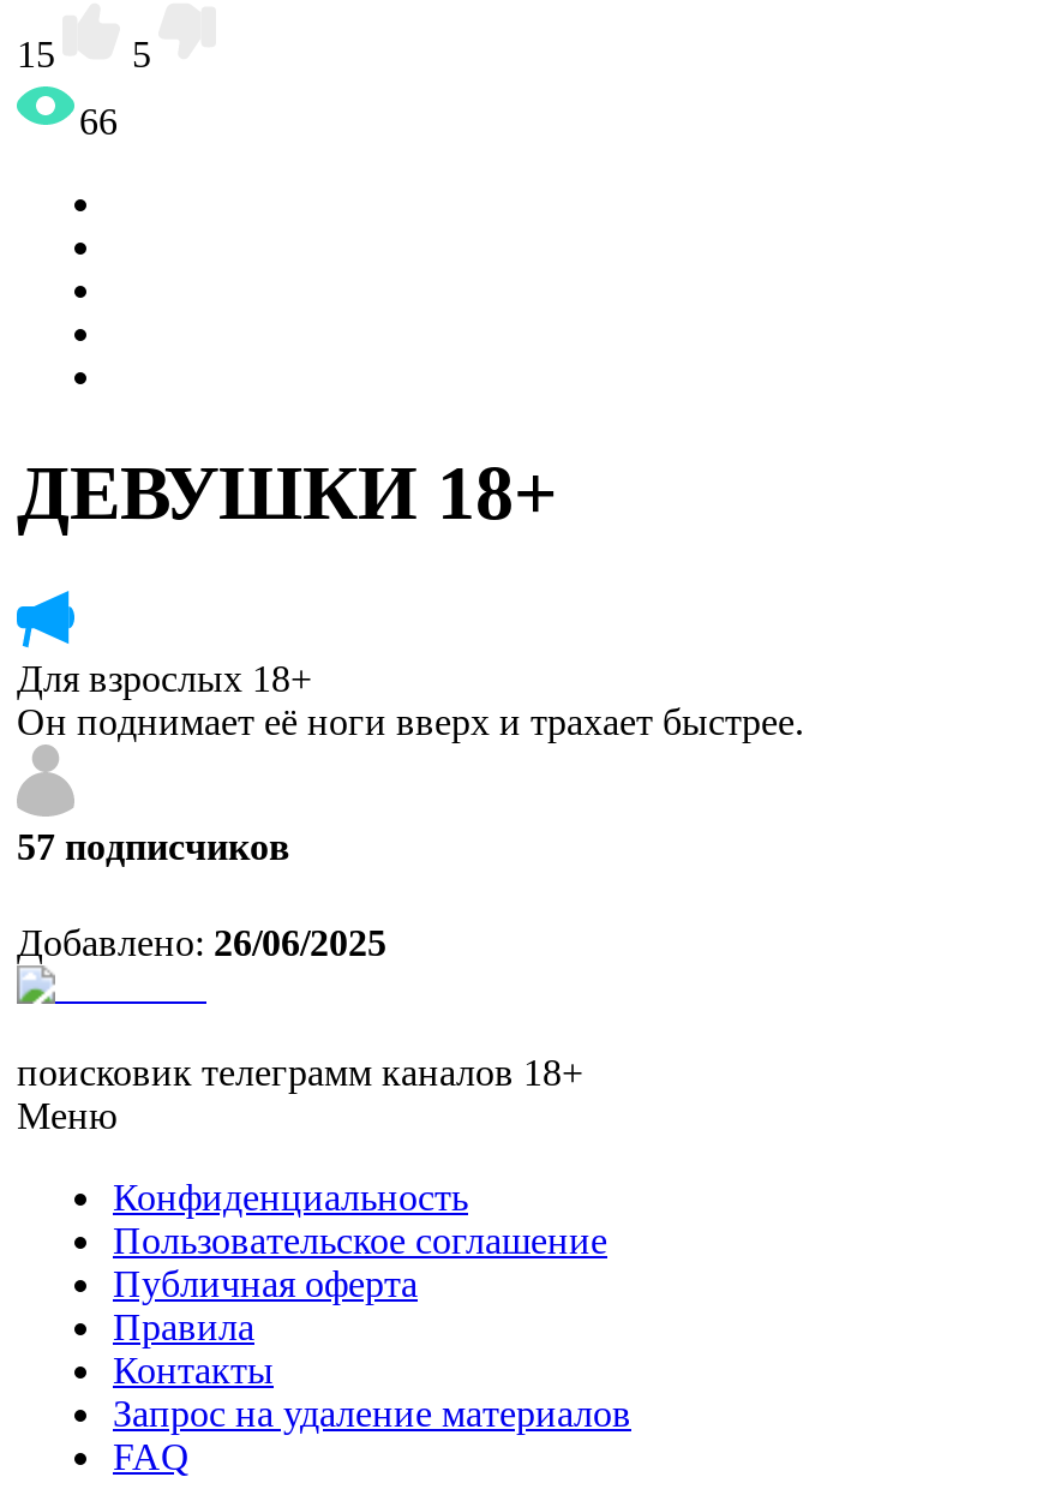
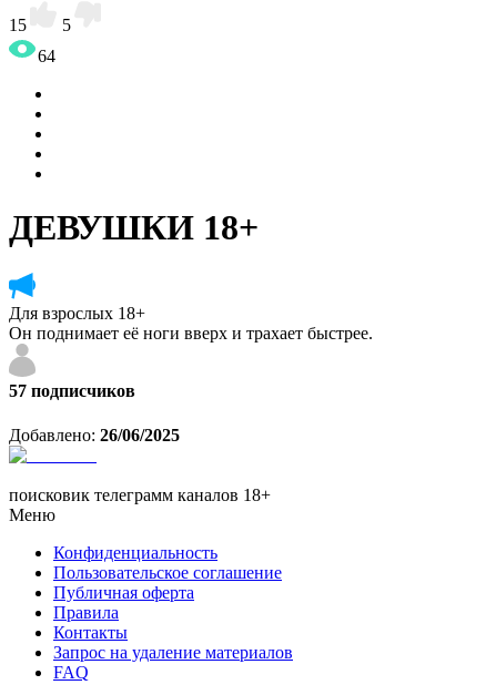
- 66
+ 64
